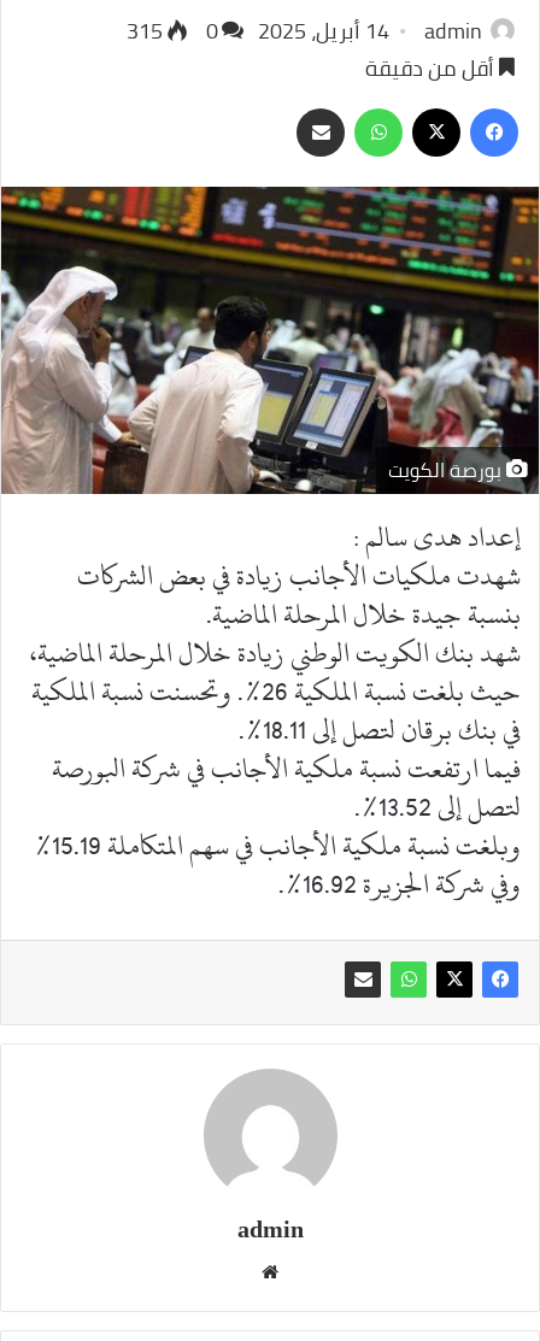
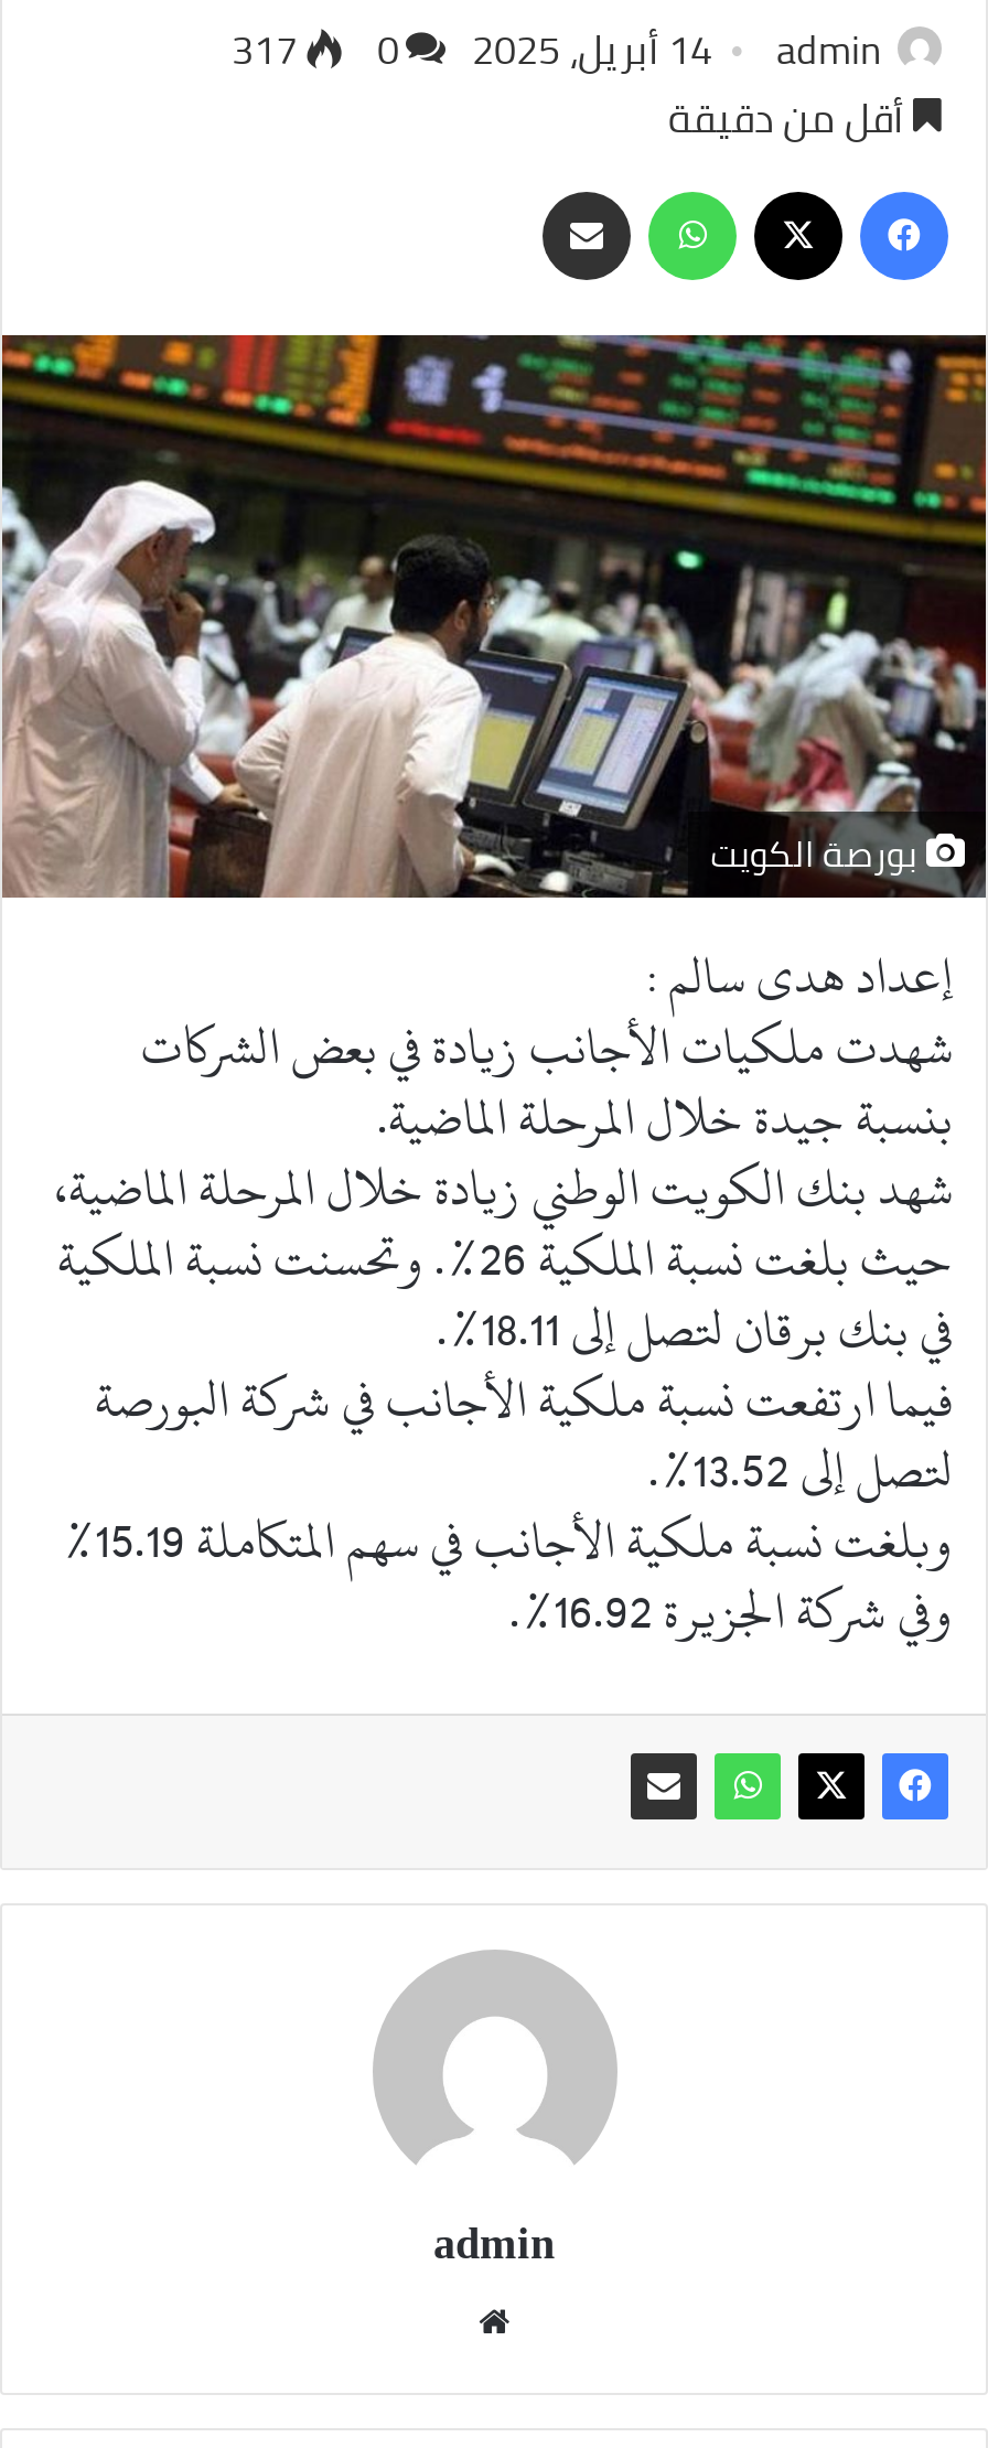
- 315
+ 317
